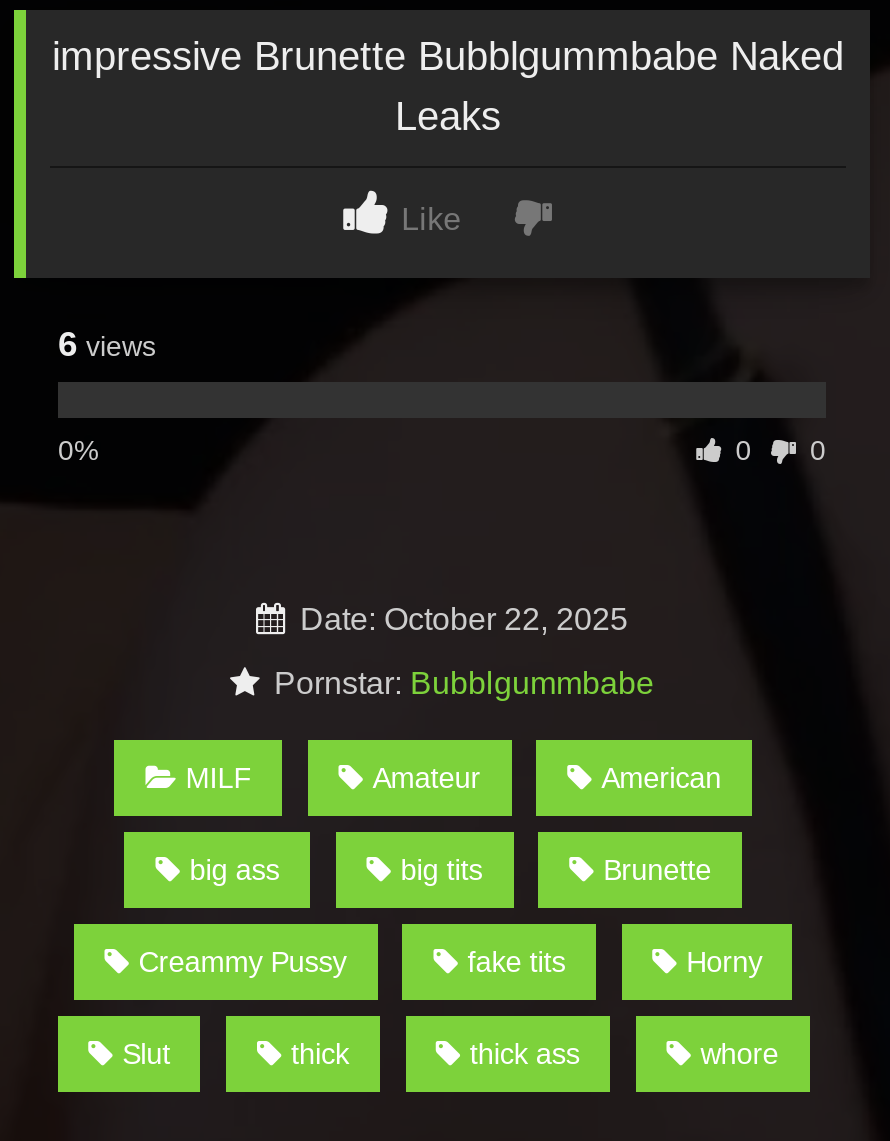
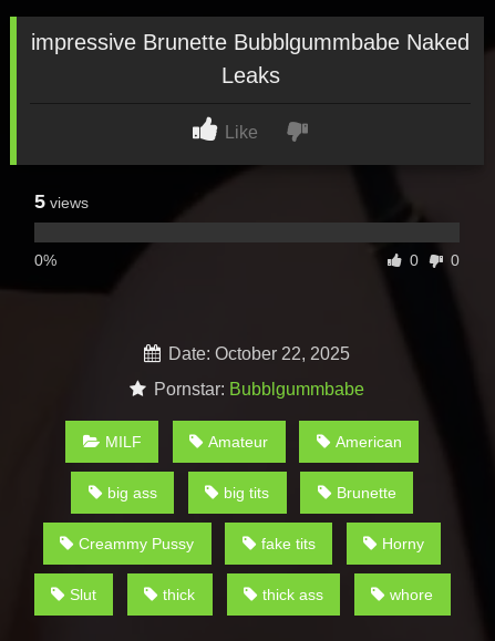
- 6 views
+ 5 views
